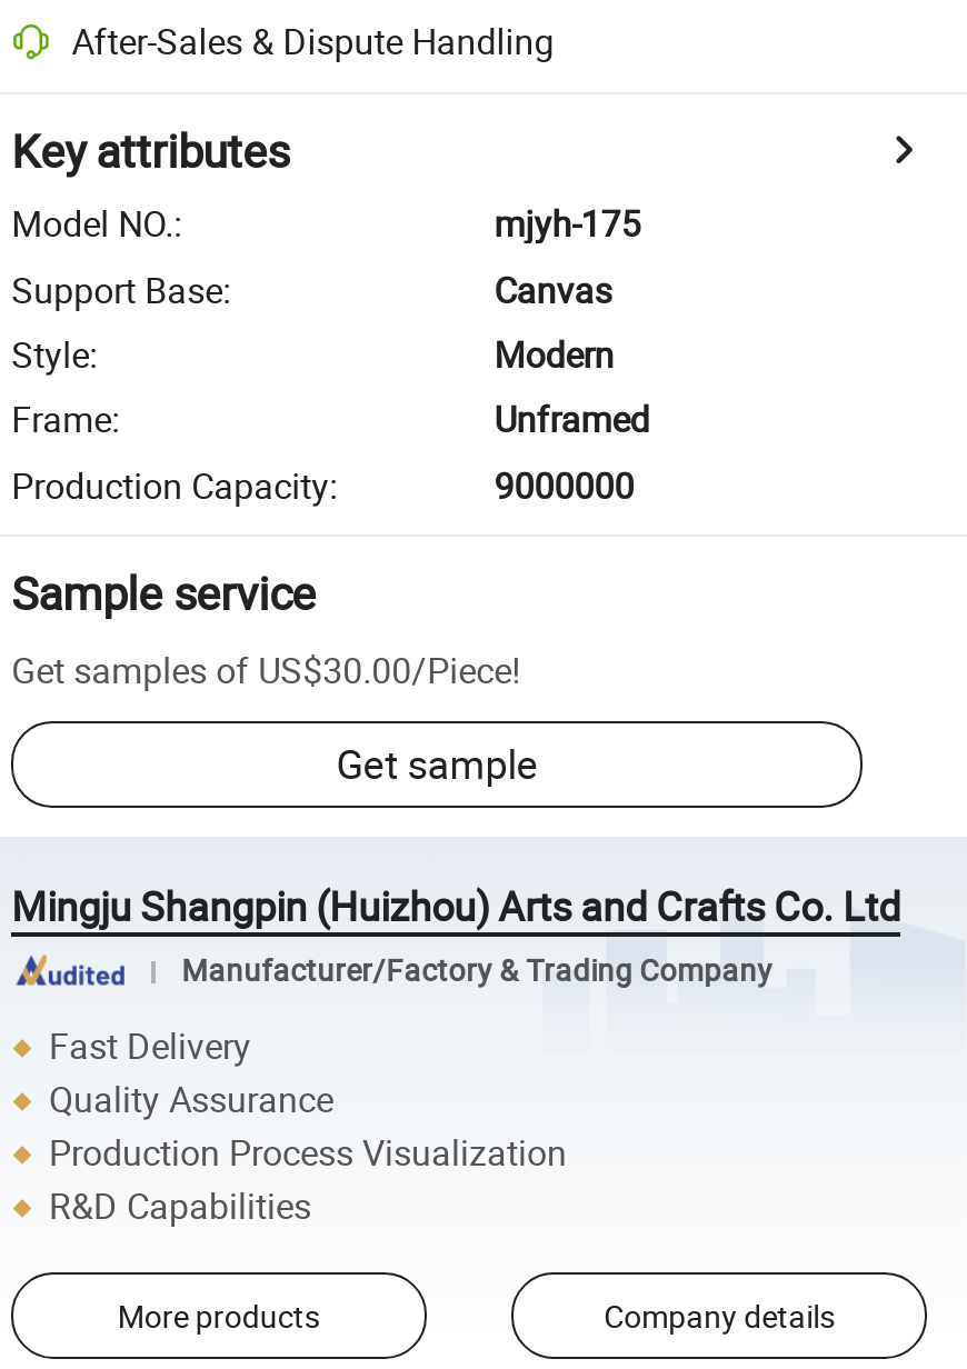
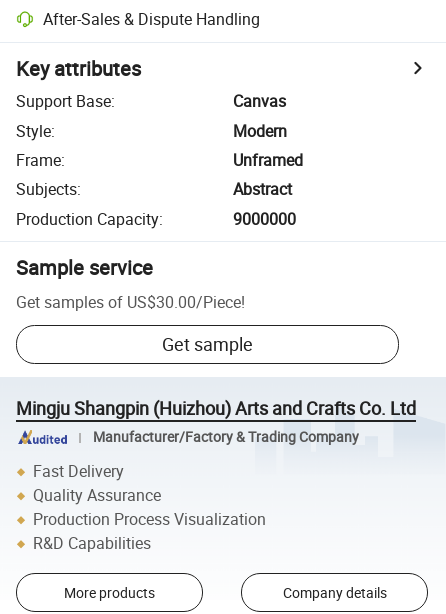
- Model NO.:
- mjyh-175

moved up: Support Base: | Canvas | Style: | Modern | Frame: | Unframed

+ Subjects:
+ Abstract
